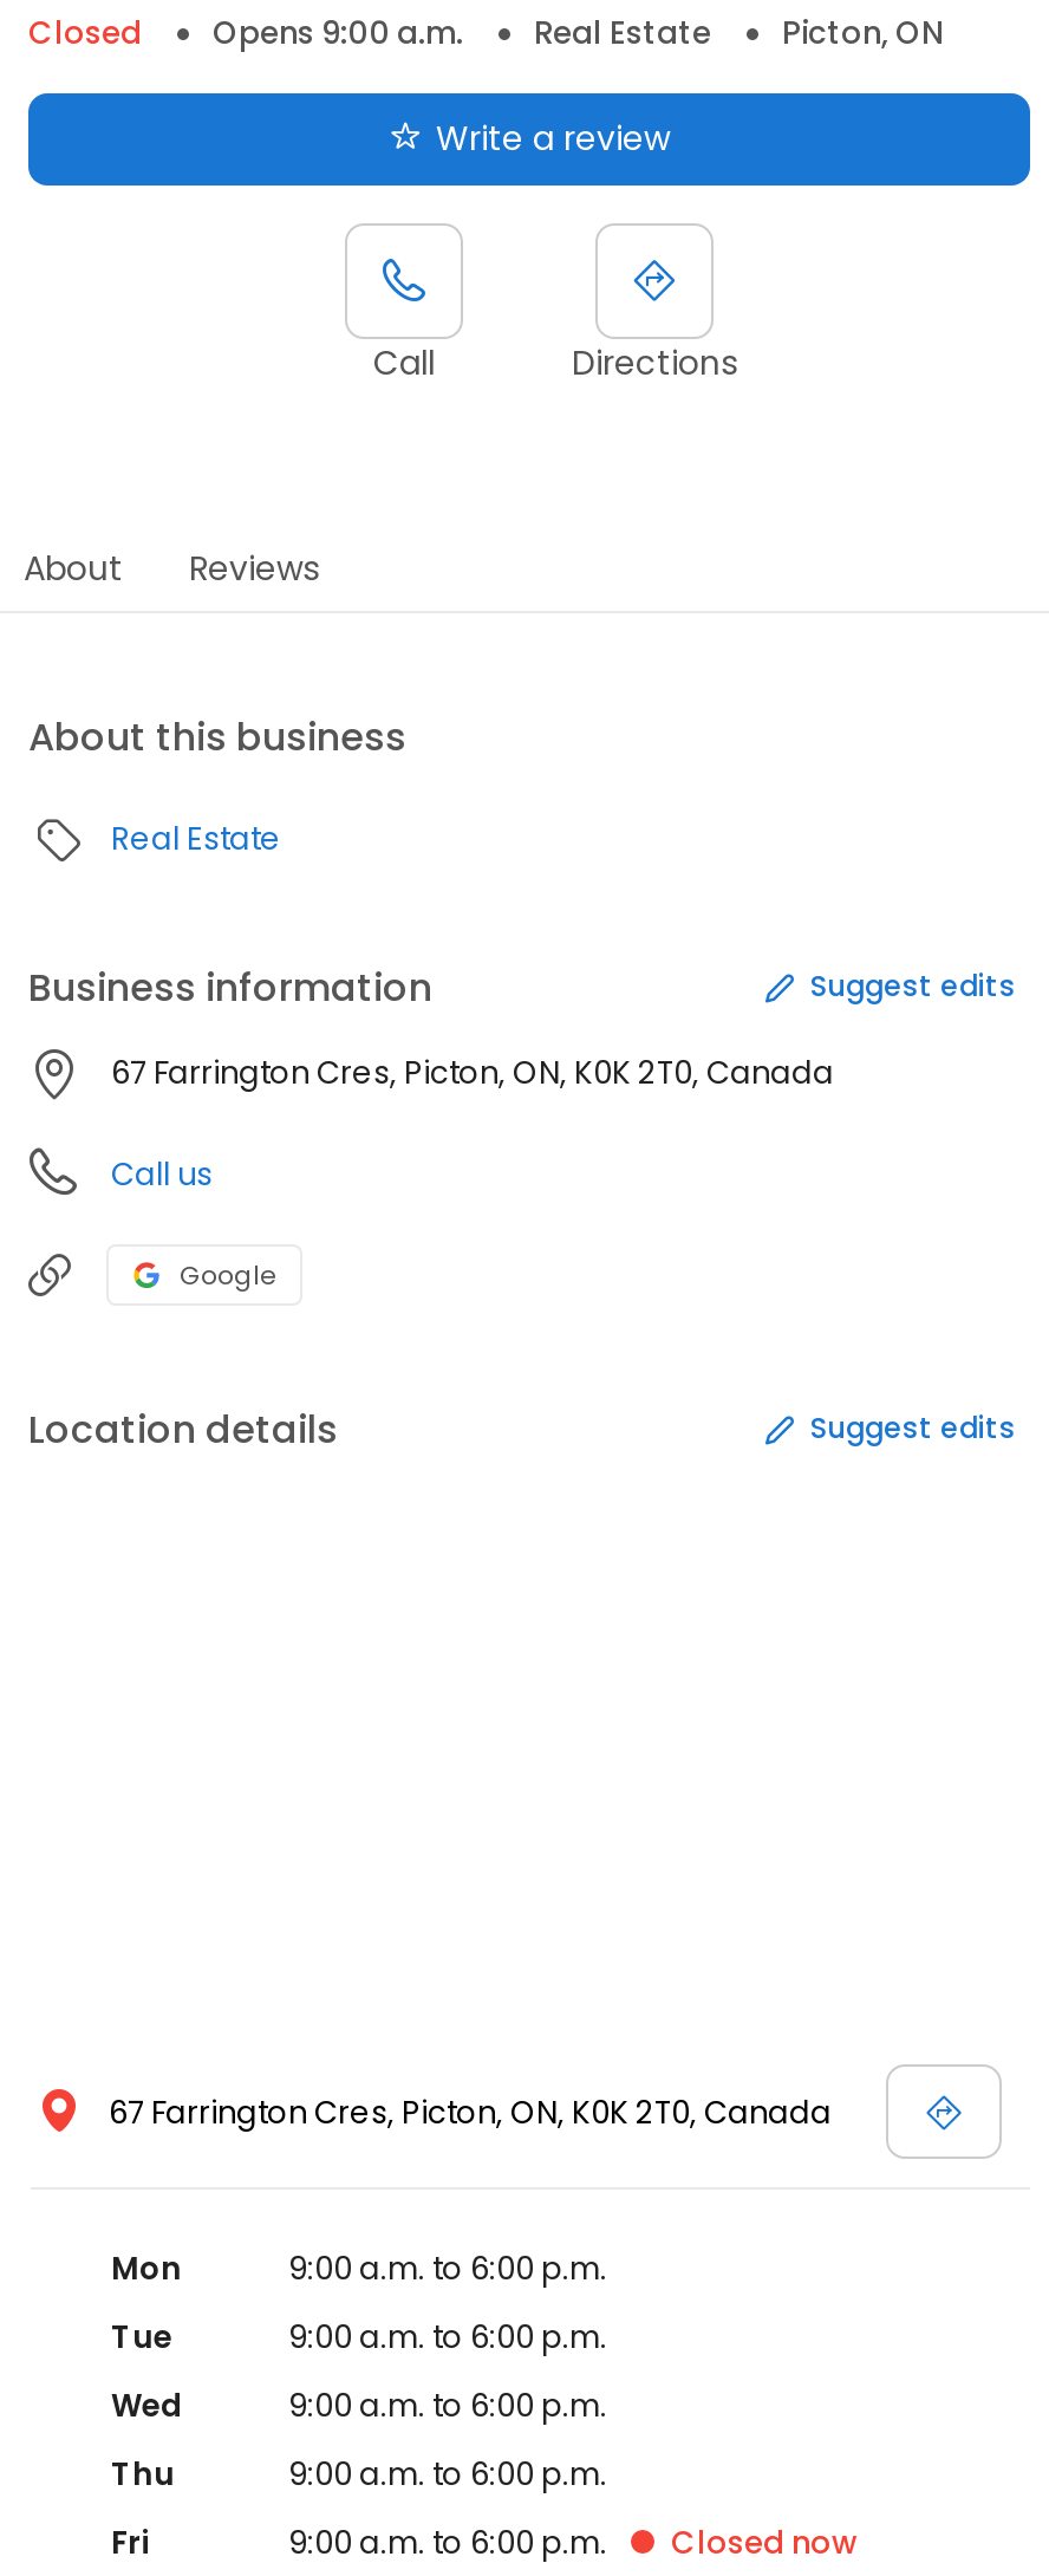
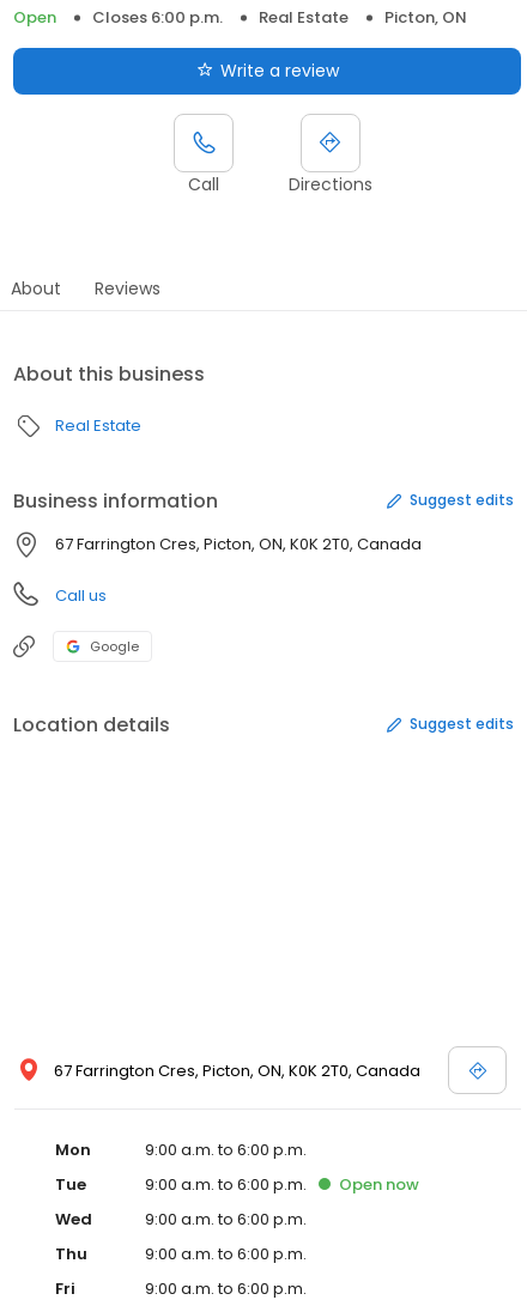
- Closed
- Opens 9:00 a.m.
+ Open
+ Closes 6:00 p.m.

+ Open now

- Closed now
